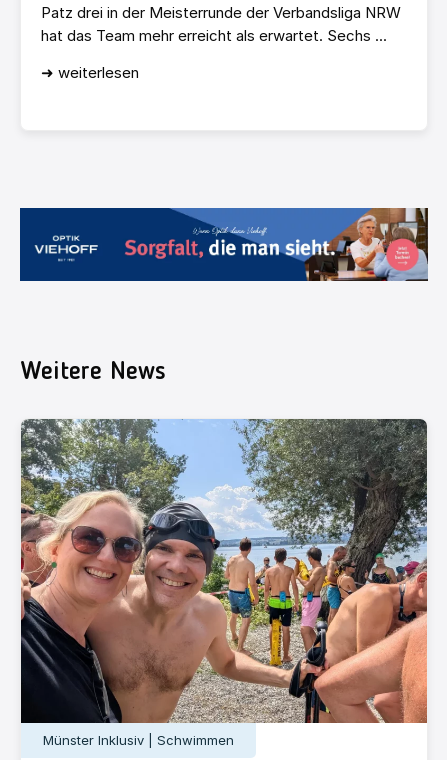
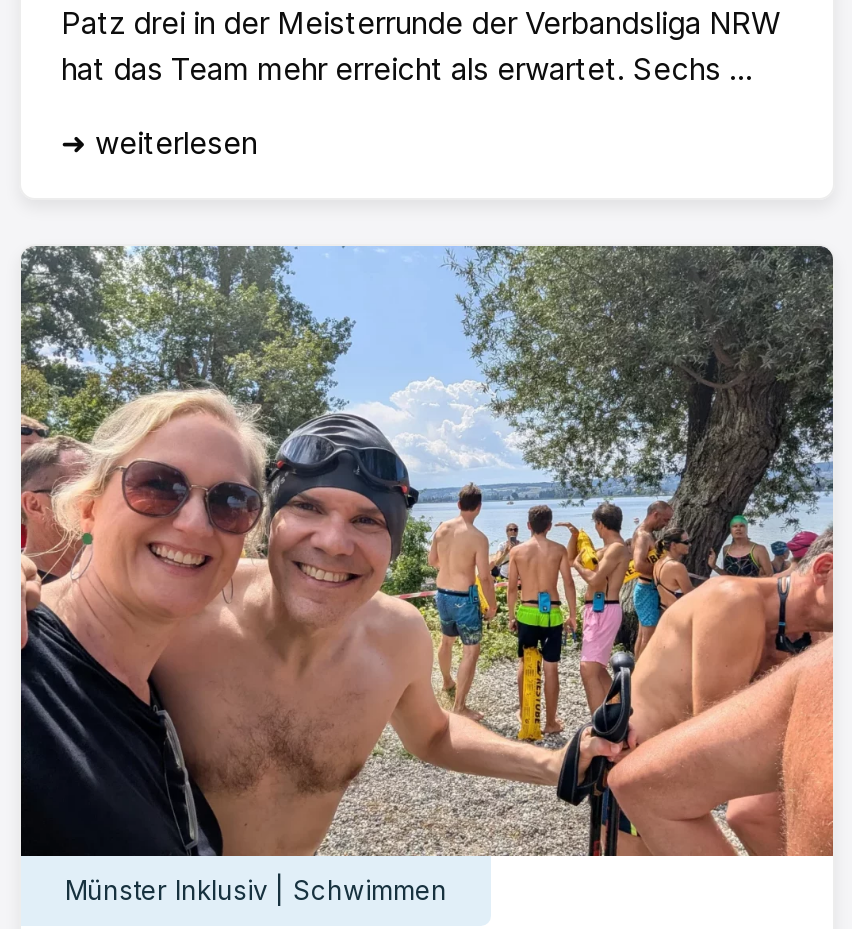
- [image]

- Weitere News
